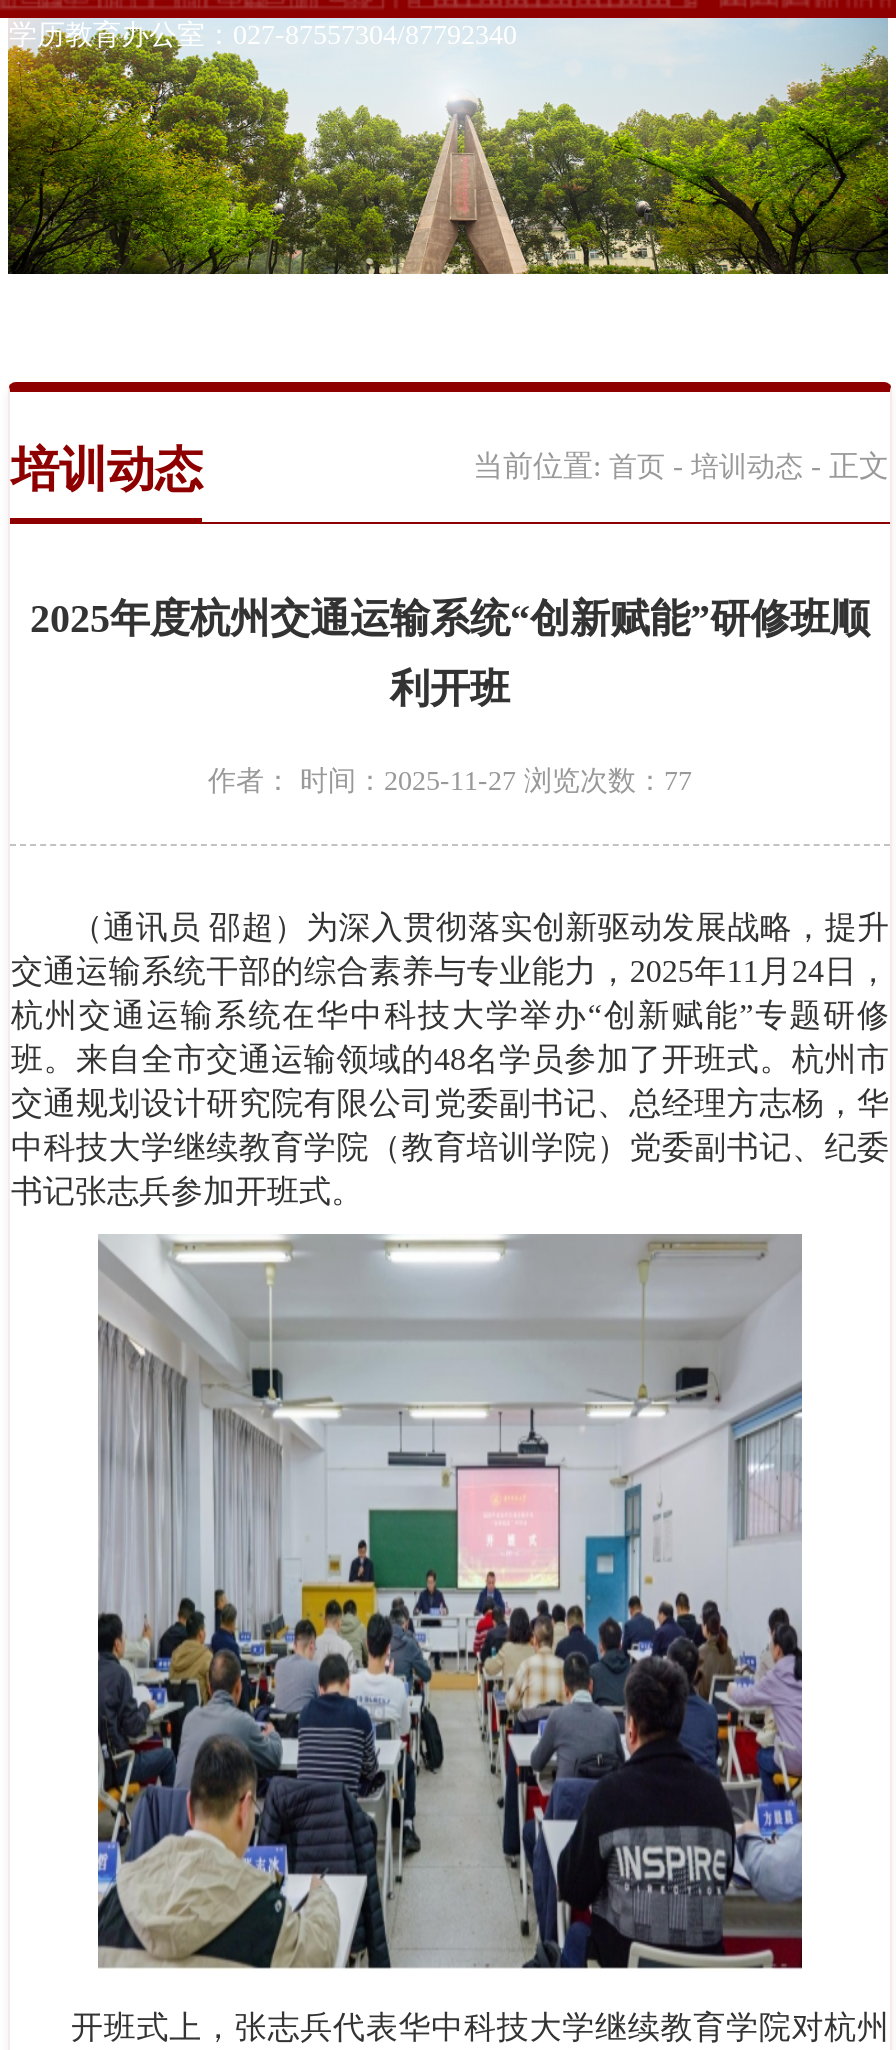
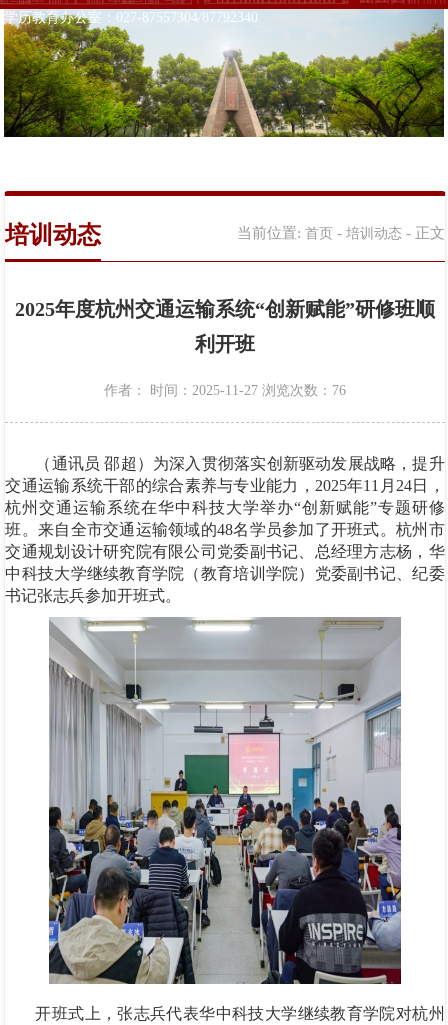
- 作者： 时间：2025-11-27 浏览次数：77
+ 作者： 时间：2025-11-27 浏览次数：76
